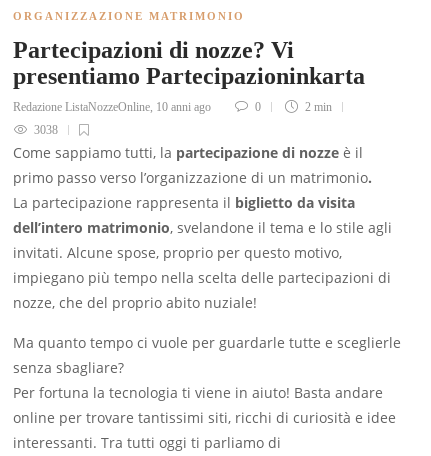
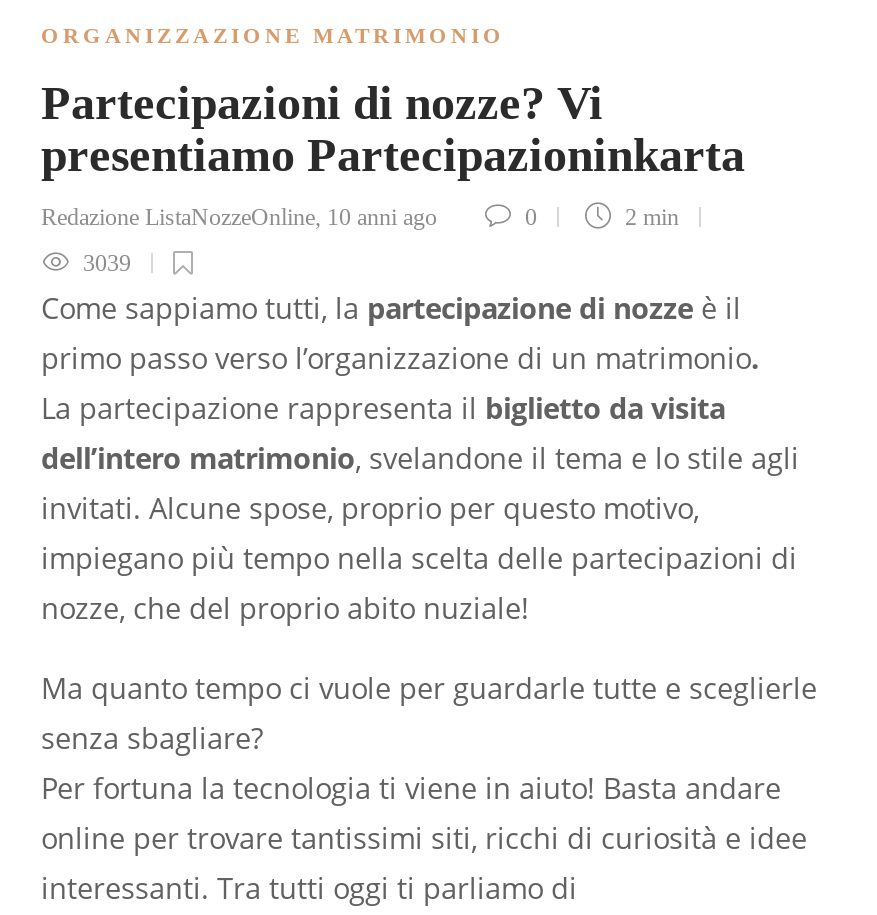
- 3038
+ 3039
